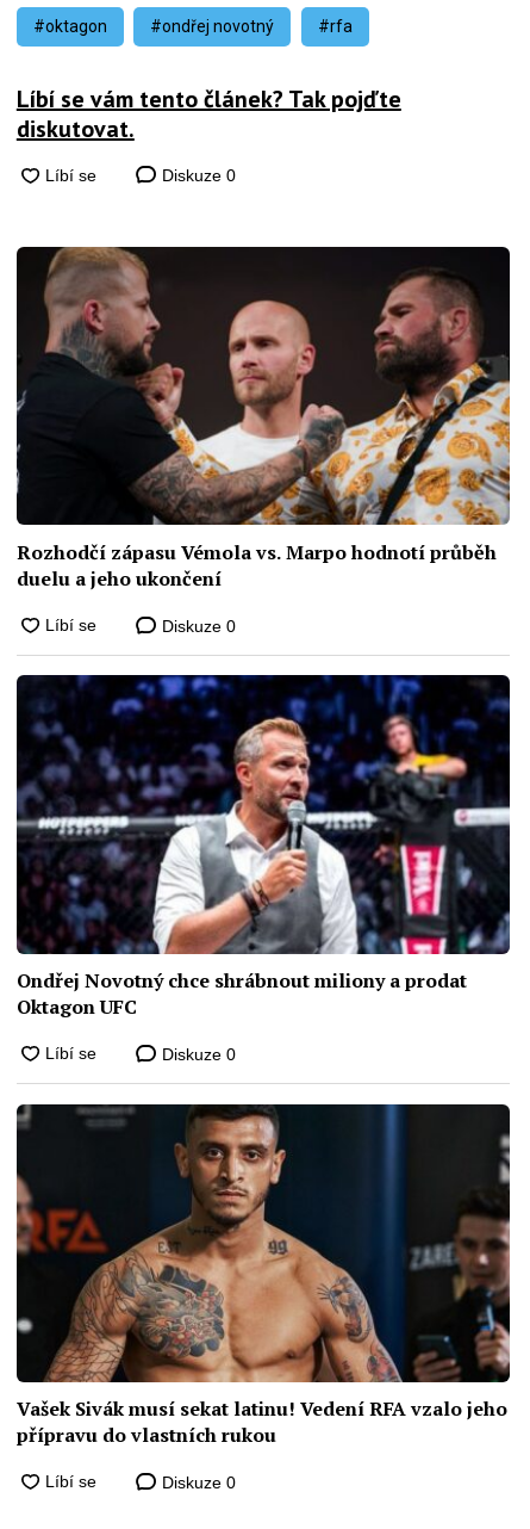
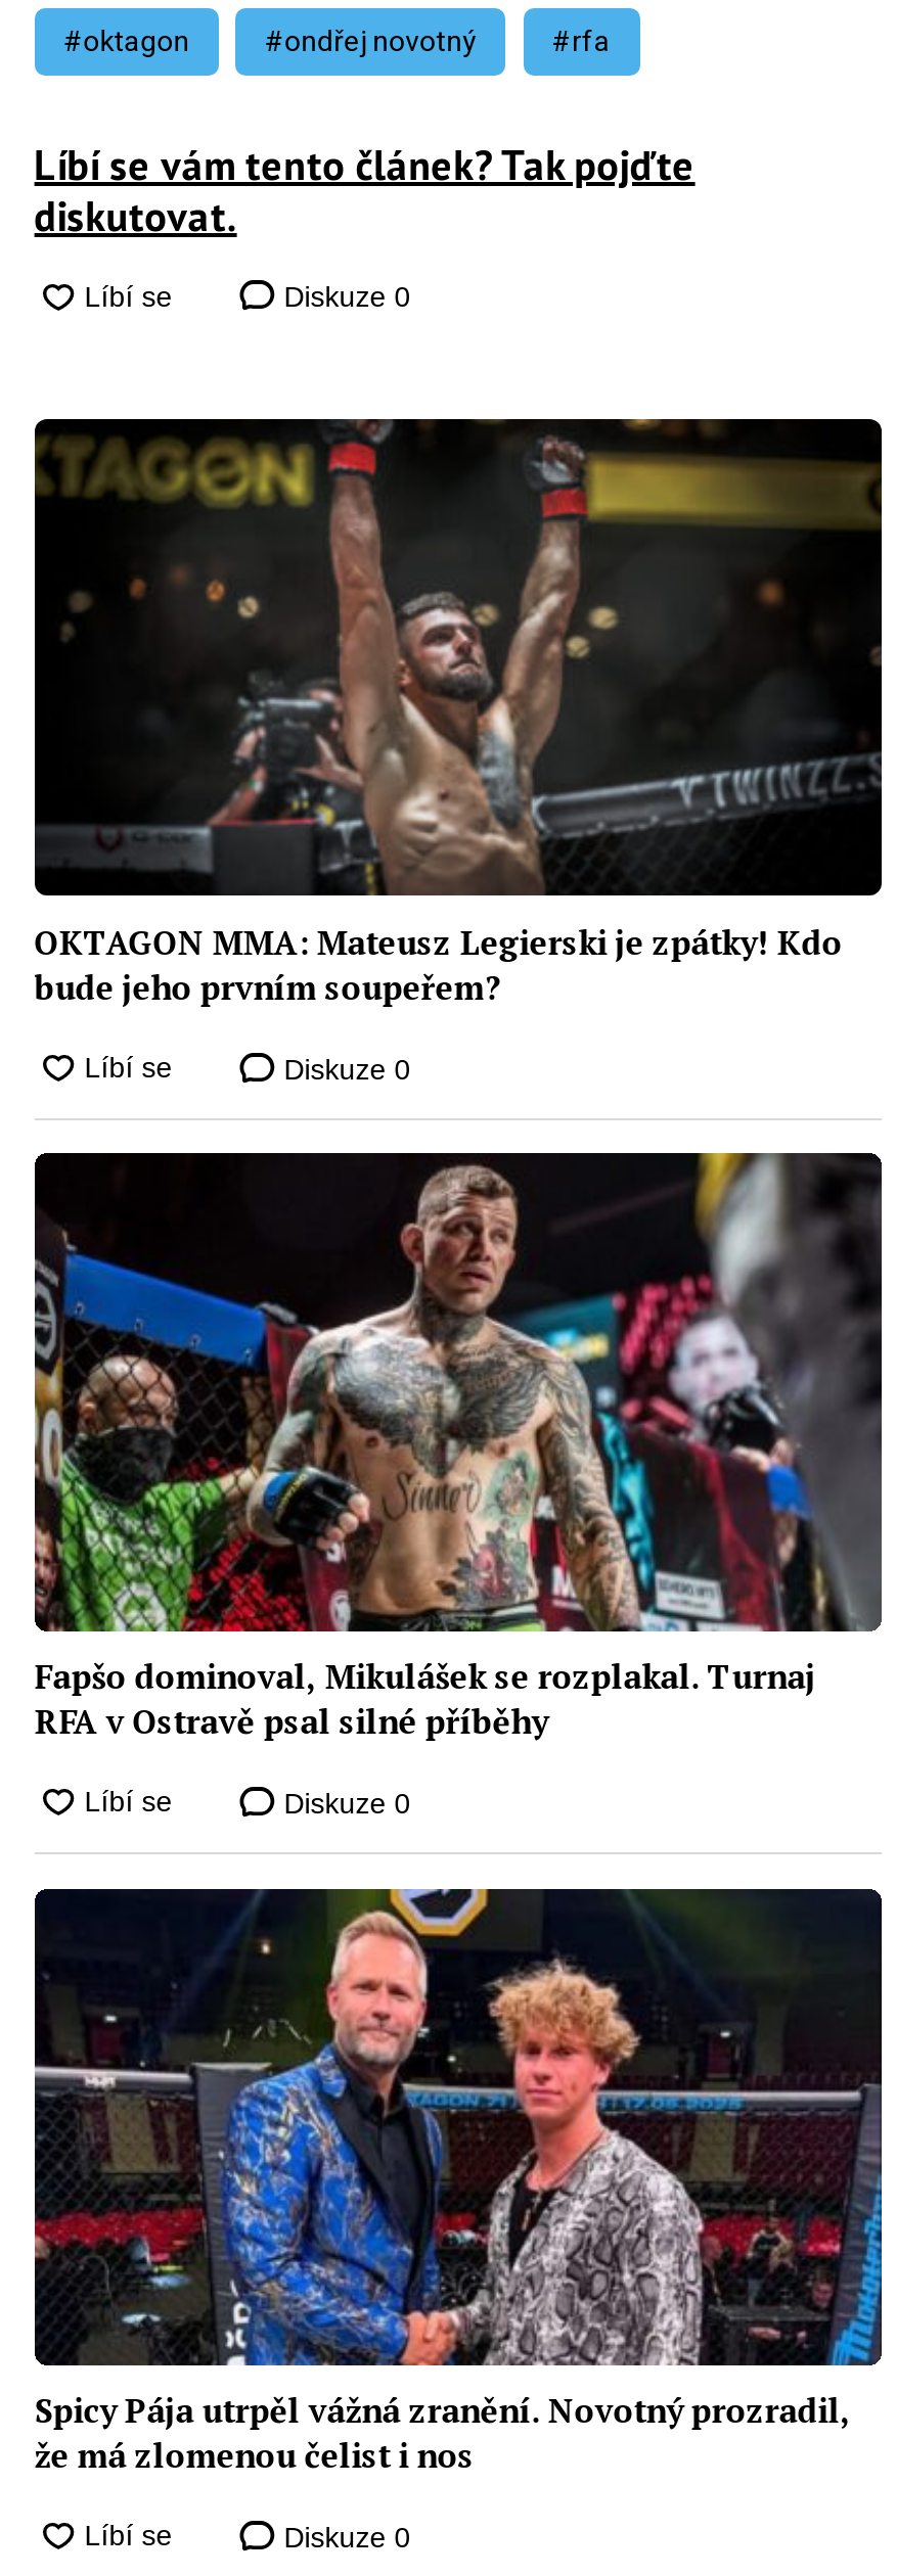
- [image]
- Rozhodčí zápasu Vémola vs. Marpo hodnotí průběh
- duelu a jeho ukončení
+ [image]
+ OKTAGON MMA: Mateusz Legierski je zpátky! Kdo
+ bude jeho prvním soupeřem?

- [image]
- Ondřej Novotný chce shrábnout miliony a prodat
- Oktagon UFC
+ [image]
+ Fapšo dominoval, Mikulášek se rozplakal. Turnaj
+ RFA v Ostravě psal silné příběhy

- [image]
- Vašek Sivák musí sekat latinu! Vedení RFA vzalo jeho
- přípravu do vlastních rukou
+ [image]
+ Spicy Pája utrpěl vážná zranění. Novotný prozradil,
+ že má zlomenou čelist i nos
